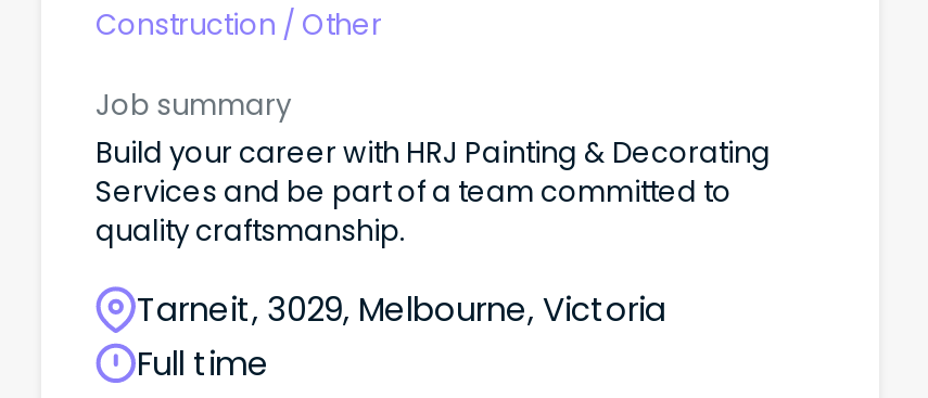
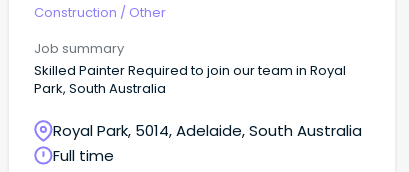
- Build your career with HRJ Painting & Decorating
- Services and be part of a team committed to
- quality craftsmanship.
+ Skilled Painter Required to join our team in Royal
+ Park, South Australia

- Tarneit, 3029, Melbourne, Victoria
+ Royal Park, 5014, Adelaide, South Australia
